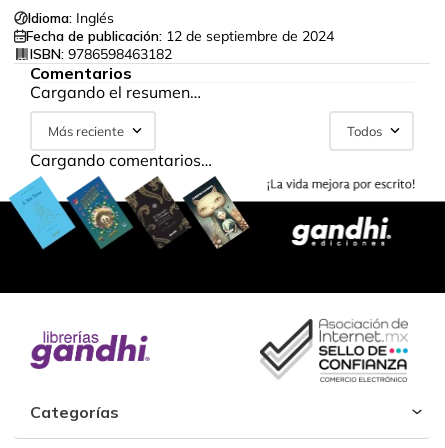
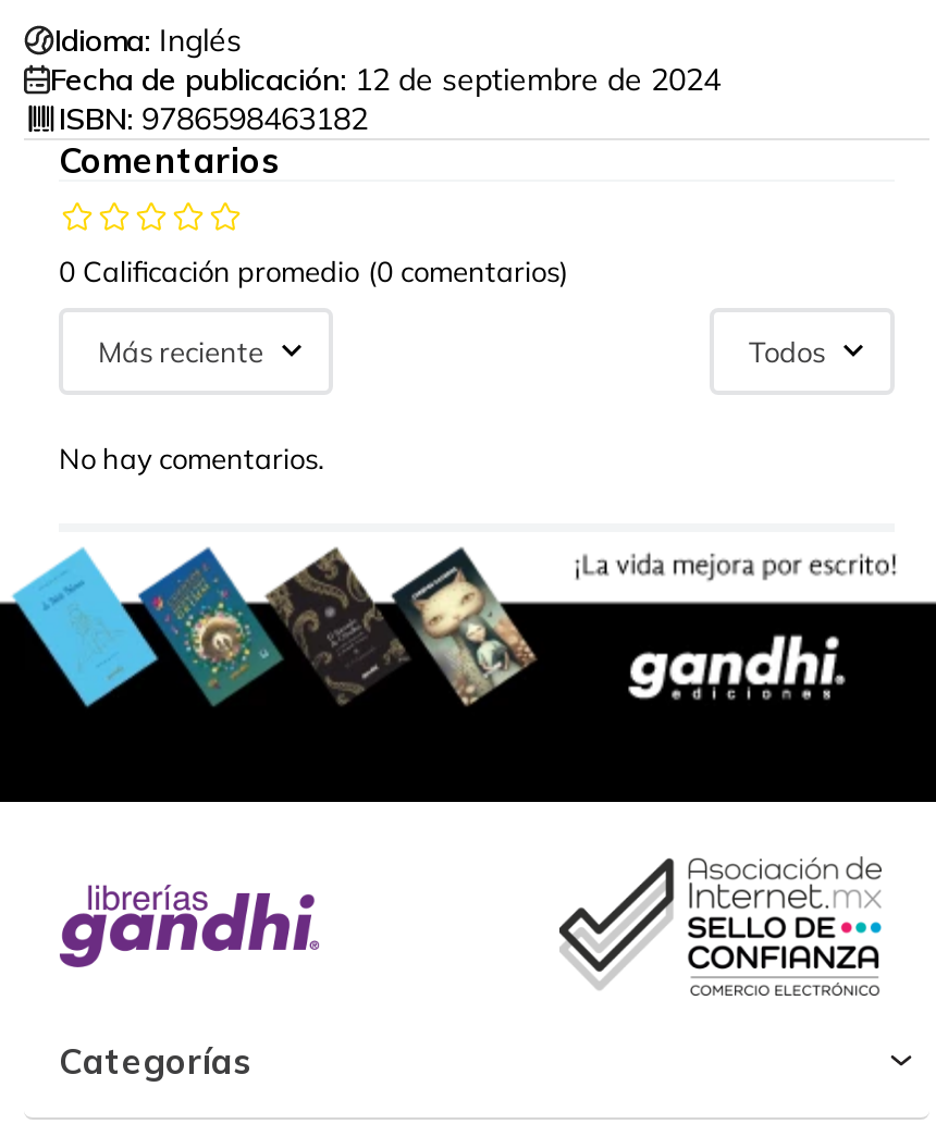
- Cargando el resumen…
+ 0 Calificación promedio (0 comentarios)

- Cargando comentarios…
+ No hay comentarios.
